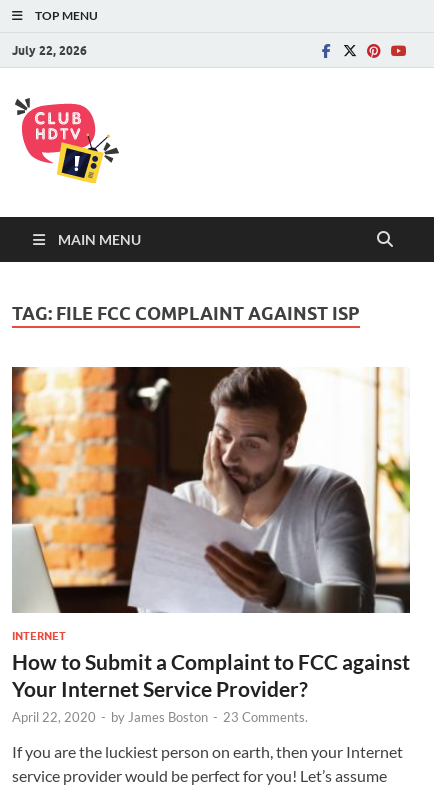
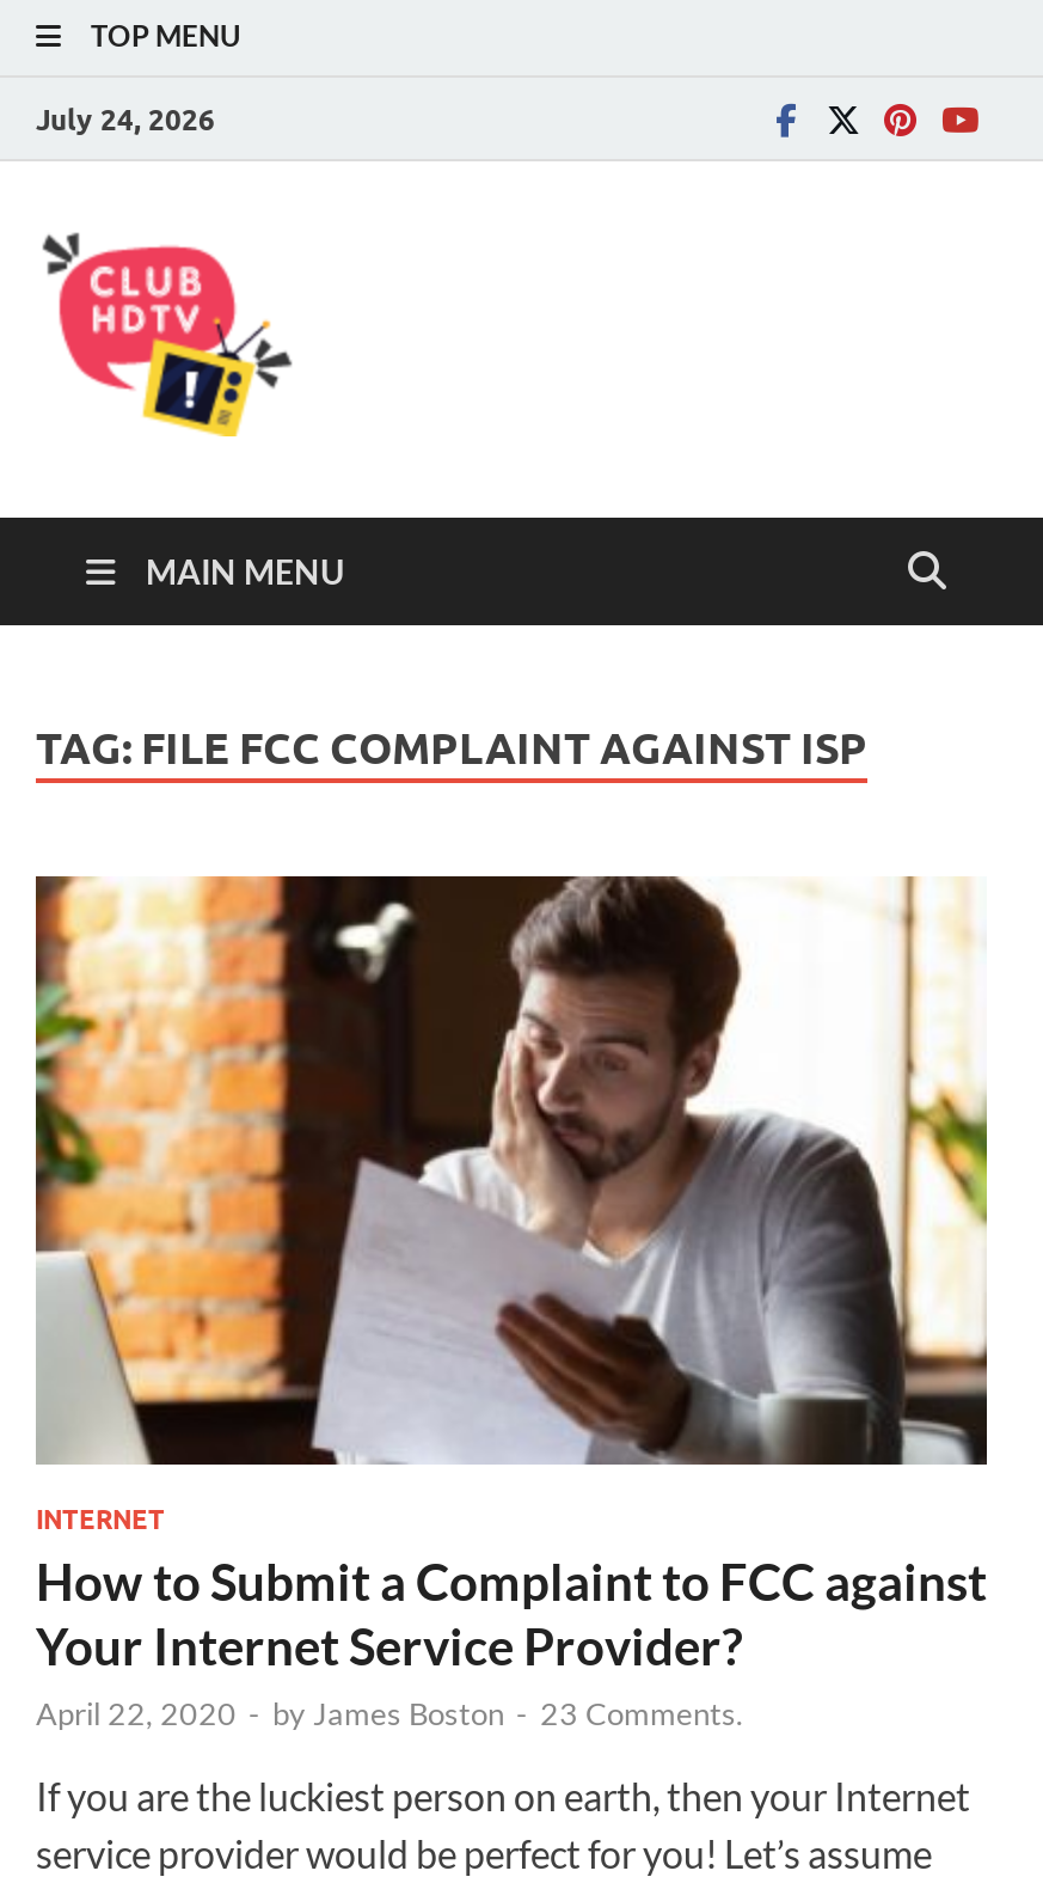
- July 22, 2026
+ July 24, 2026
